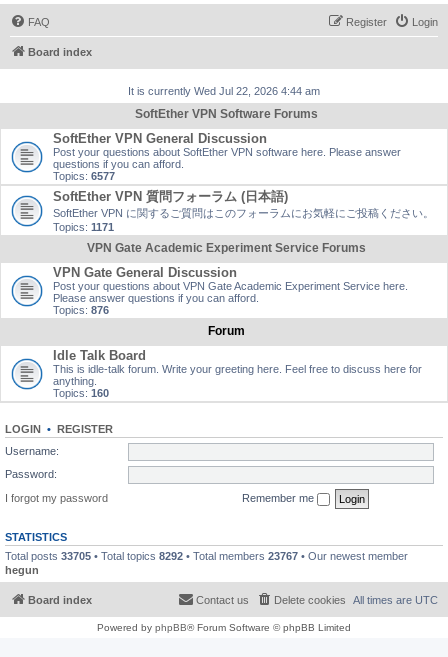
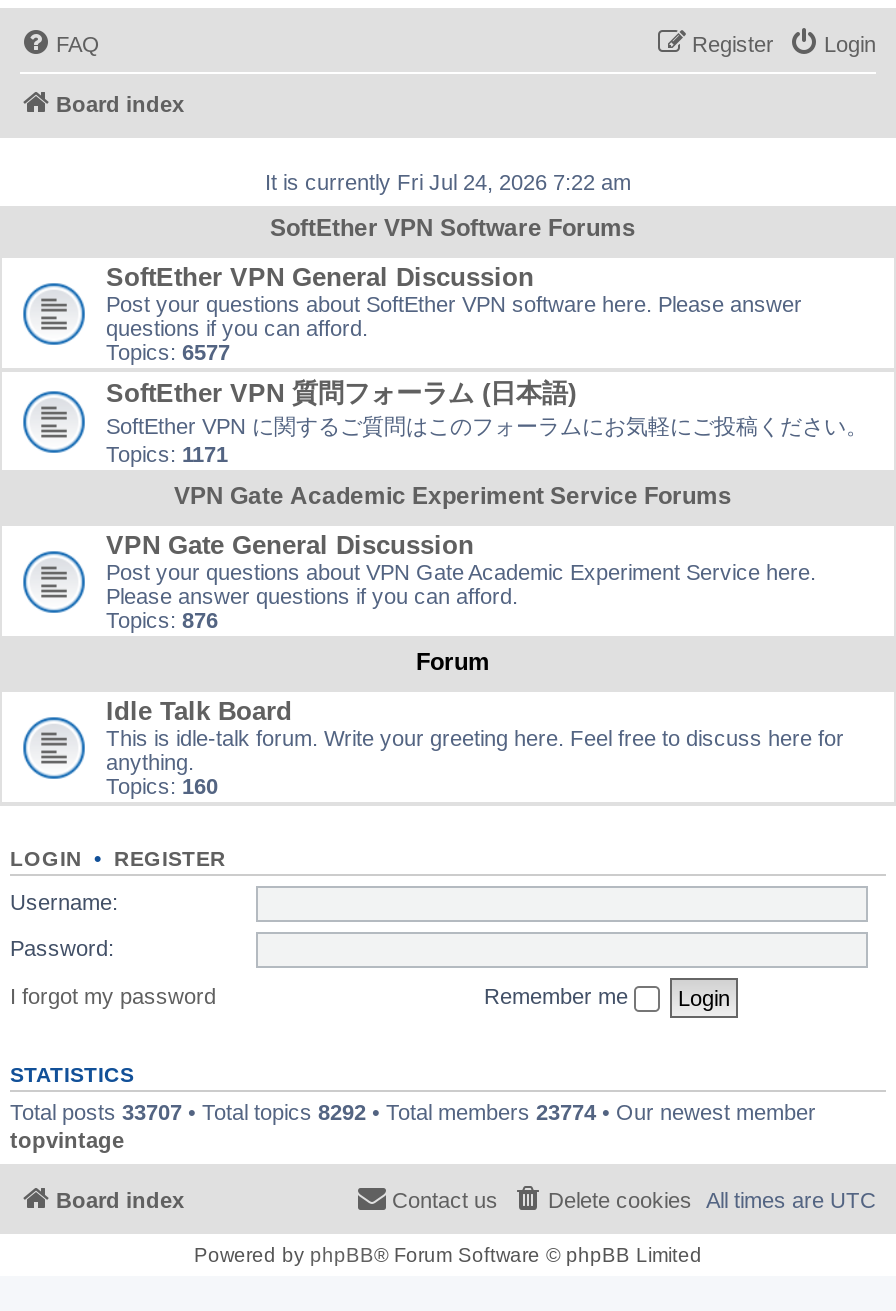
- It is currently Wed Jul 22, 2026 4:44 am
+ It is currently Fri Jul 24, 2026 7:22 am

- Total posts 33705 • Total topics 8292 • Total members 23767 • Our newest member
- hegun
+ Total posts 33707 • Total topics 8292 • Total members 23774 • Our newest member
+ topvintage
